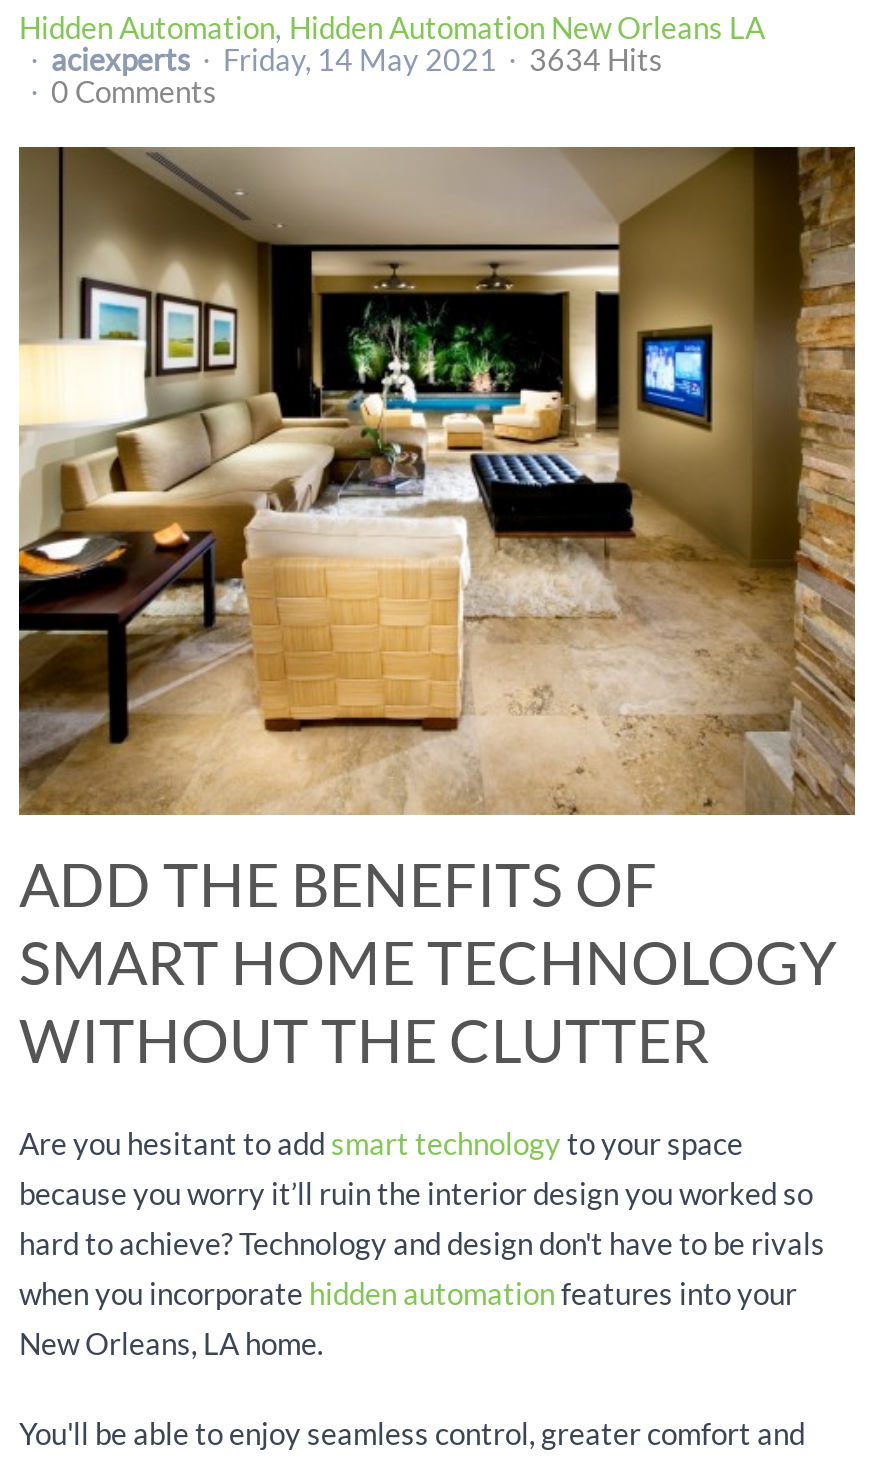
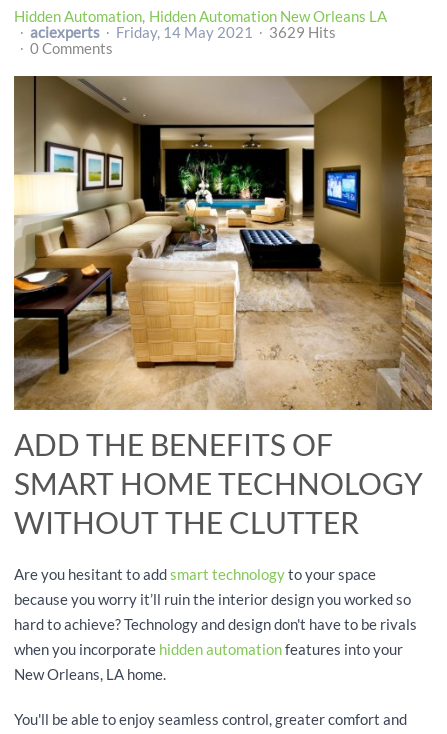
- aciexperts Friday, 14 May 2021 3634 Hits
+ aciexperts Friday, 14 May 2021 3629 Hits
